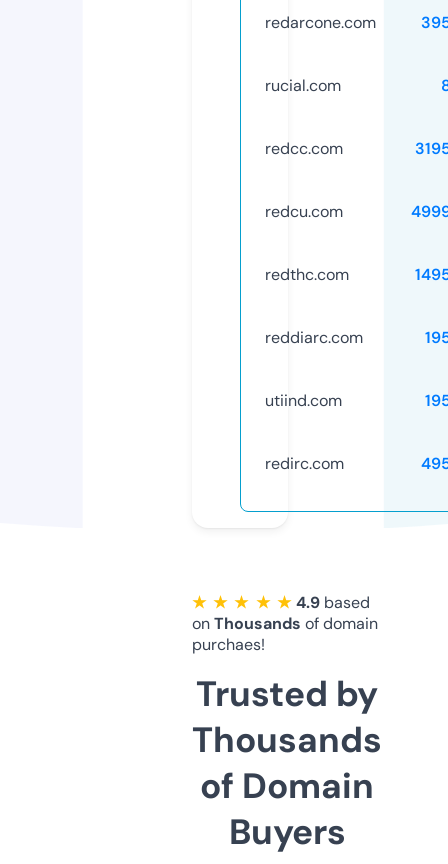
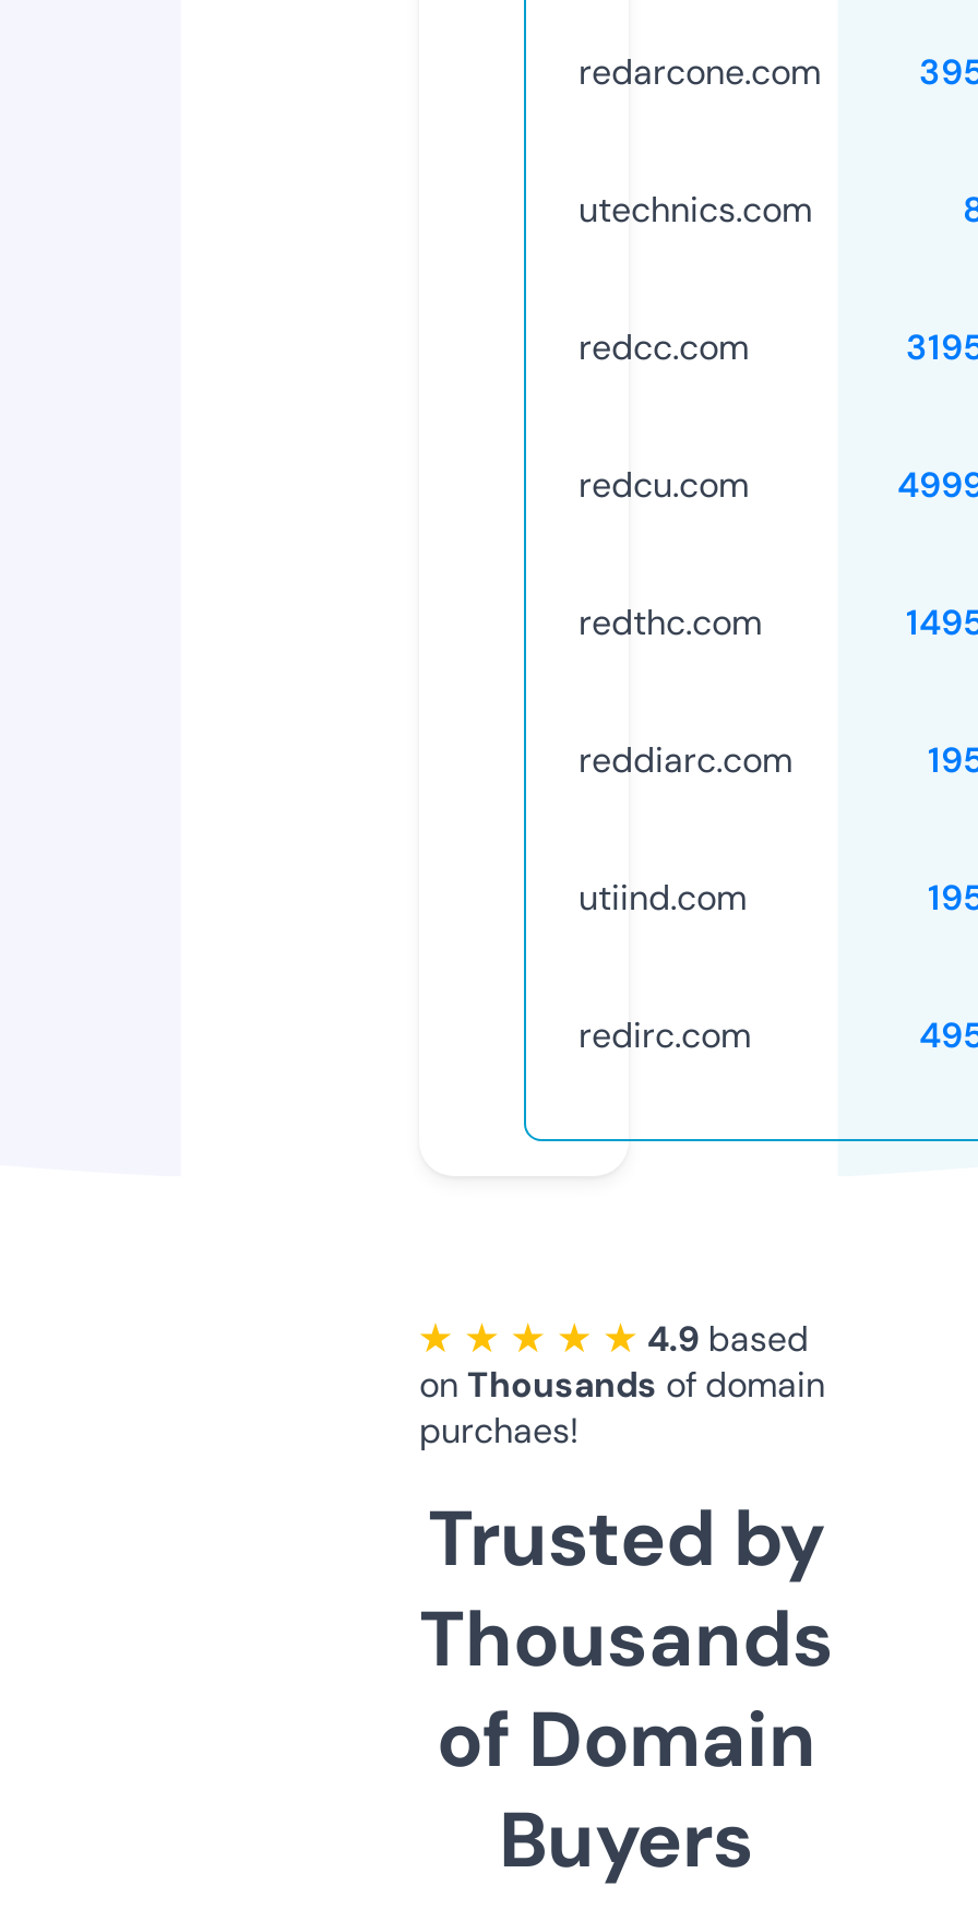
- rucial.com
+ utechnics.com
